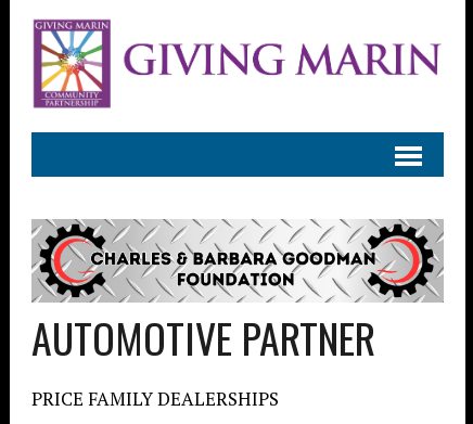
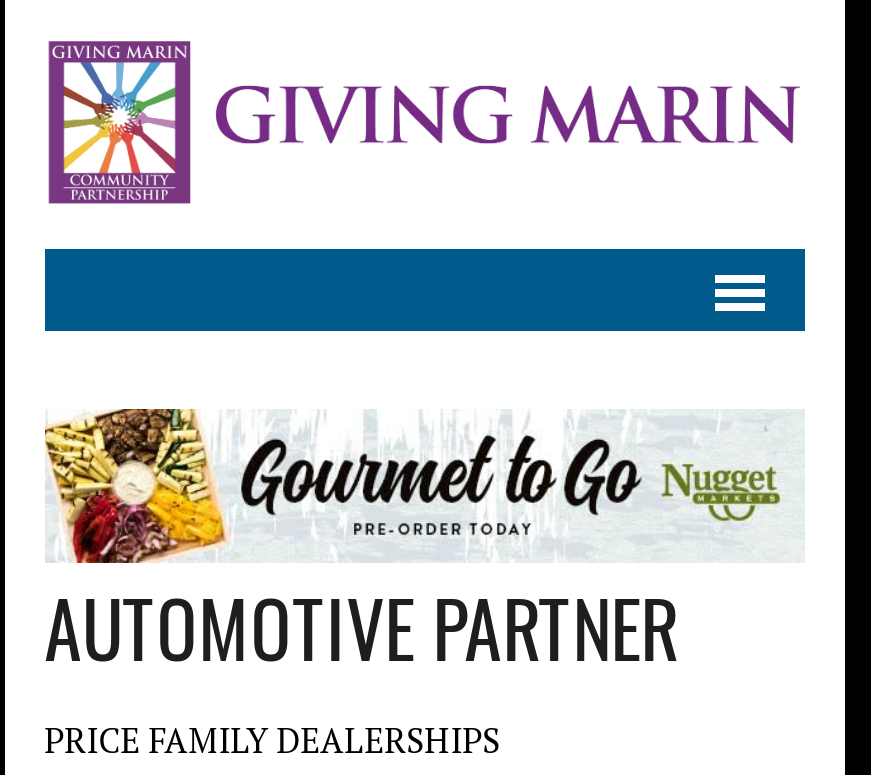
- [image]
+ [image]
